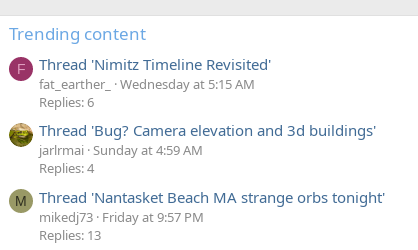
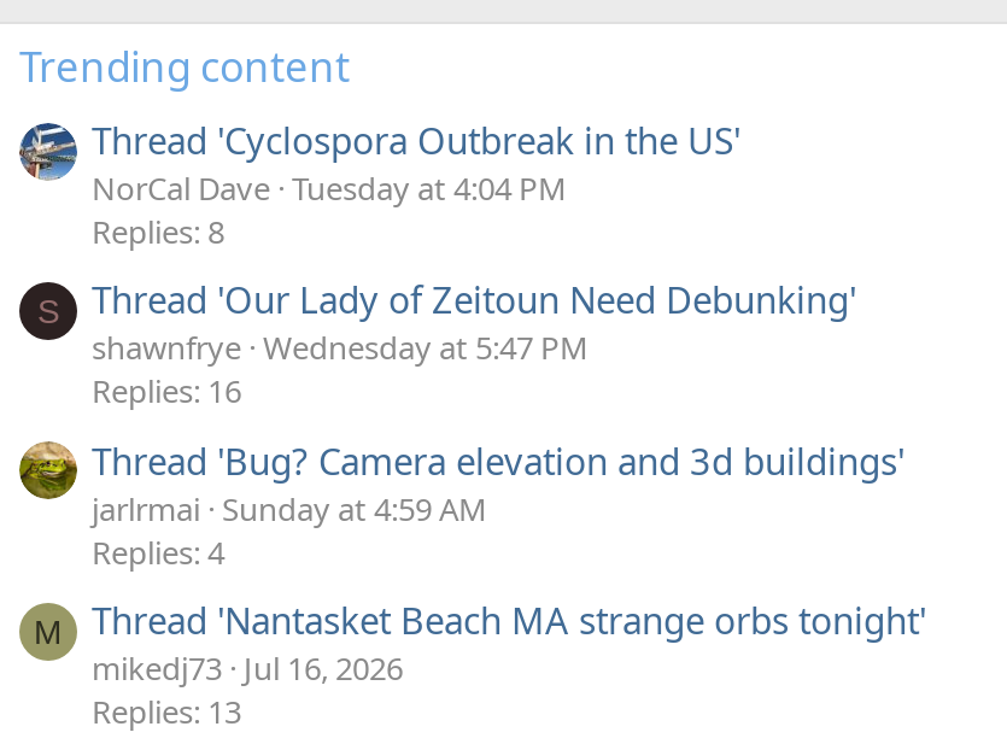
- F
- Thread 'Nimitz Timeline Revisited'
- fat_earther_ Wednesday at 5:15 AM
- Replies: 6
+ Thread 'Cyclospora Outbreak in the US'
+ NorCal Dave Tuesday at 4:04 PM
+ Replies: 8
+ S
+ Thread 'Our Lady of Zeitoun Need Debunking'
+ shawnfrye Wednesday at 5:47 PM
+ Replies: 16

- mikedj73 Friday at 9:57 PM
+ mikedj73 Jul 16, 2026
